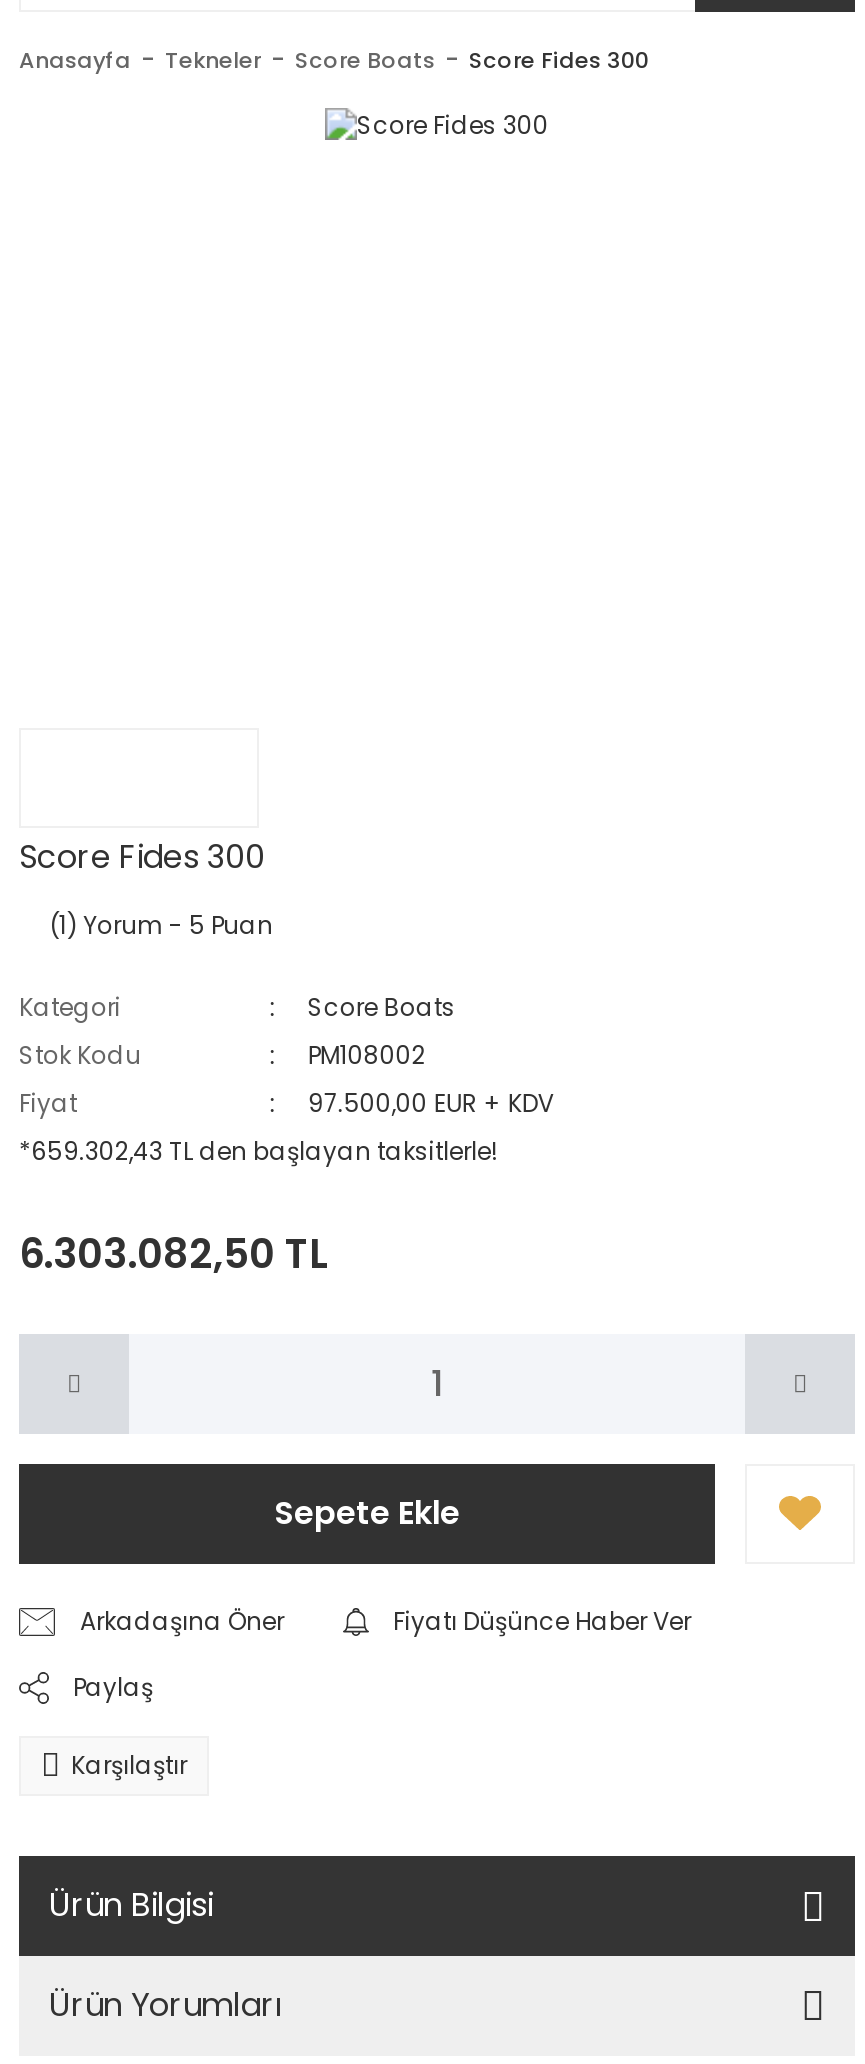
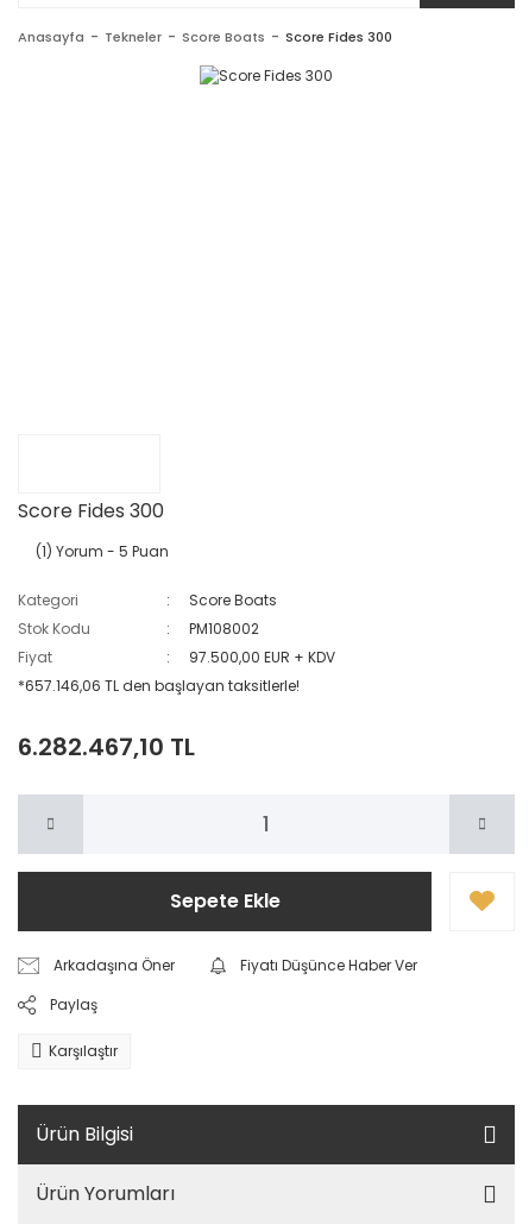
- *659.302,43 TL den başlayan taksitlerle!
+ *657.146,06 TL den başlayan taksitlerle!

- 6.303.082,50 TL
+ 6.282.467,10 TL
